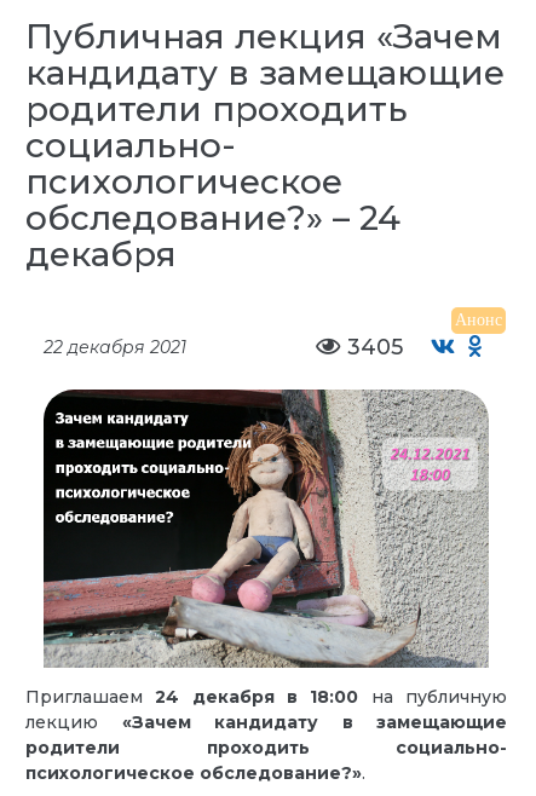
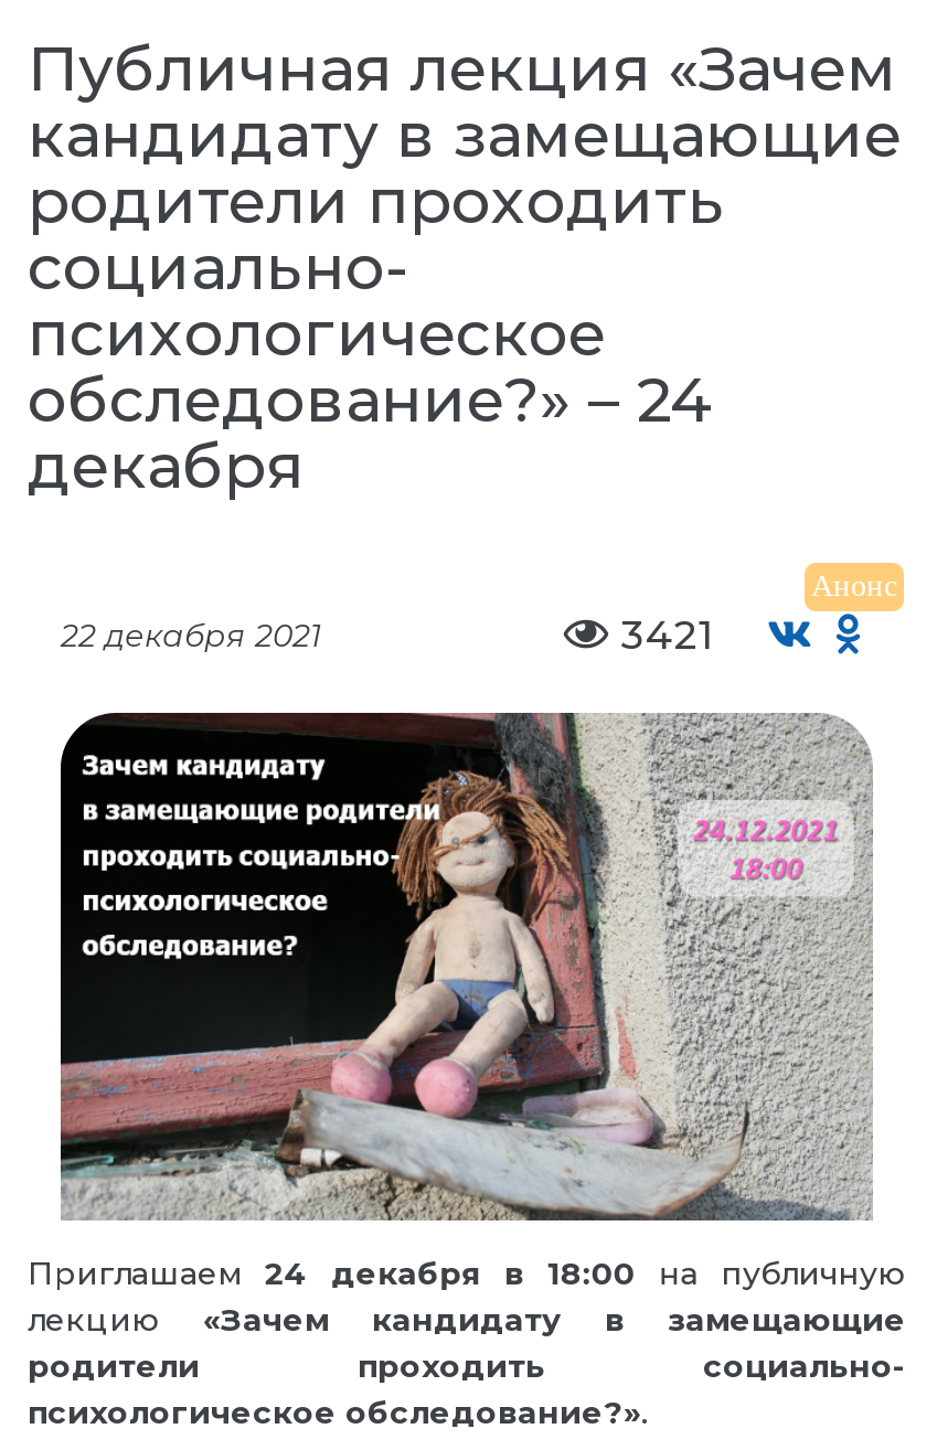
- 3405
+ 3421
